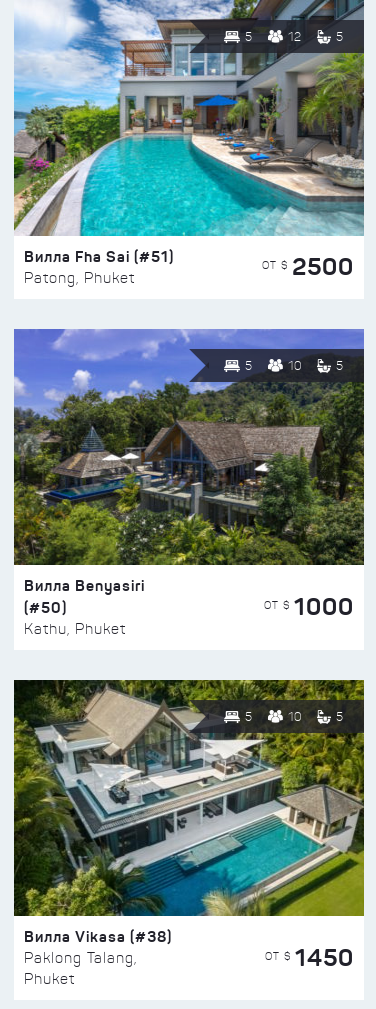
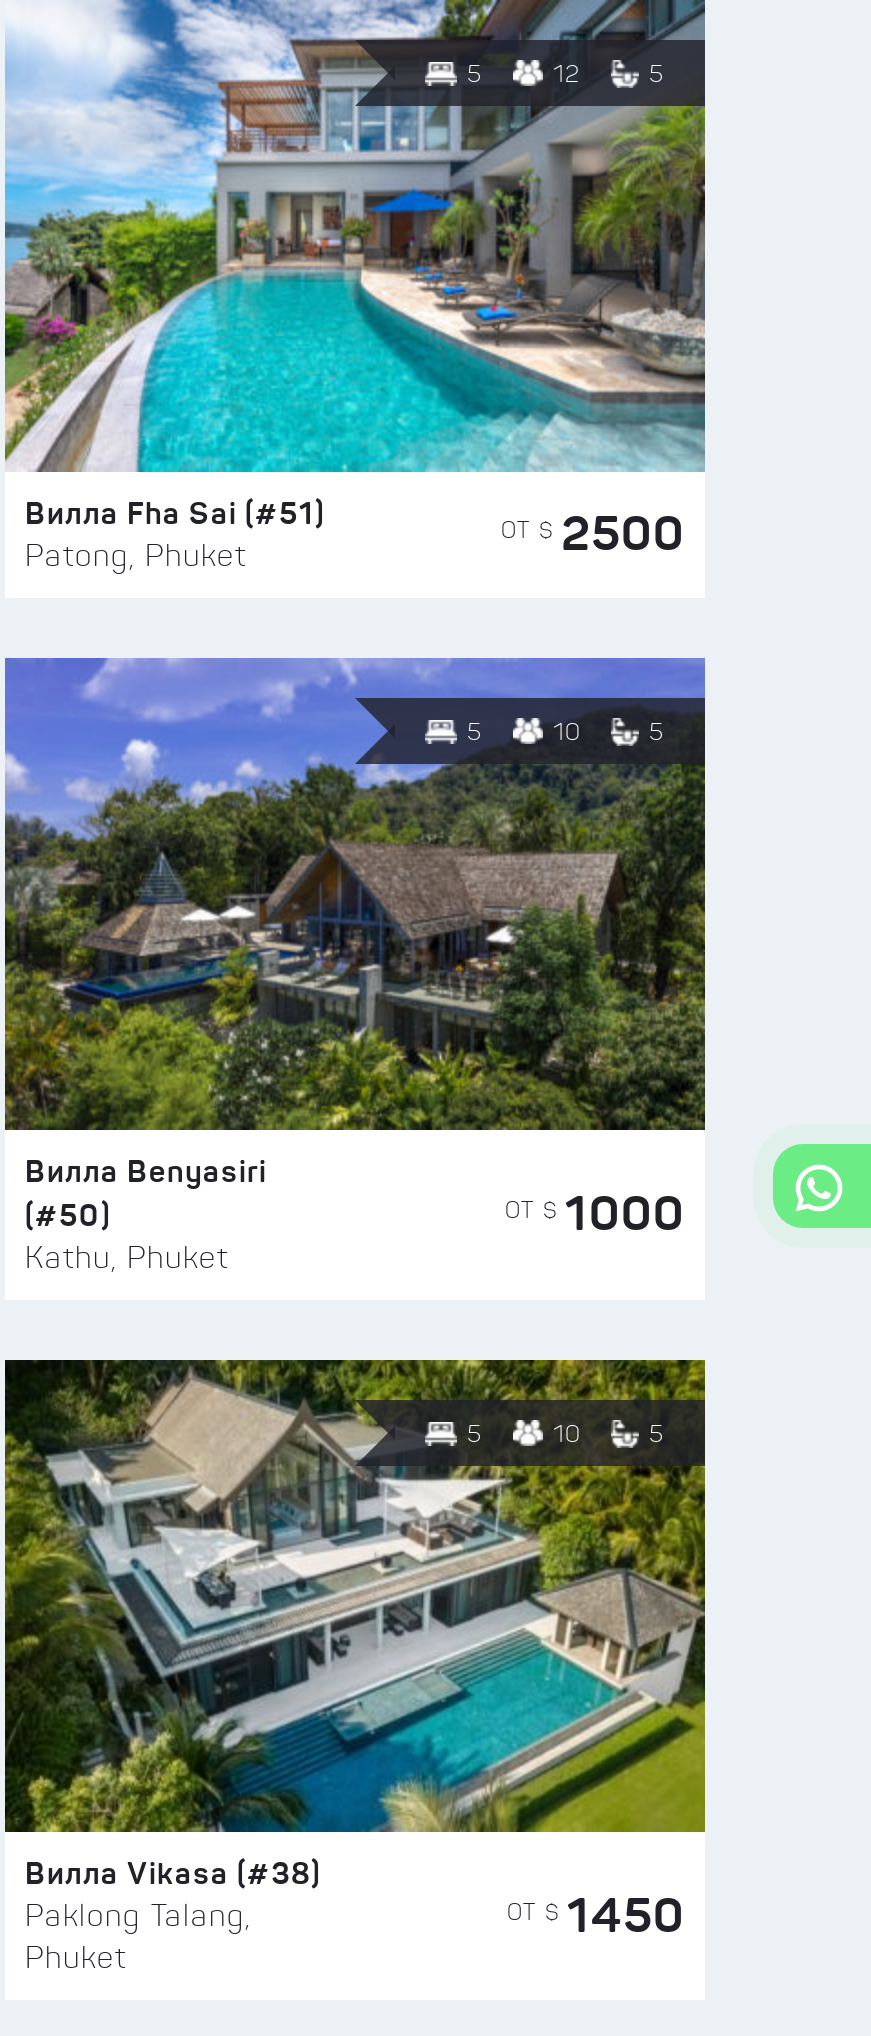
+ [image]
